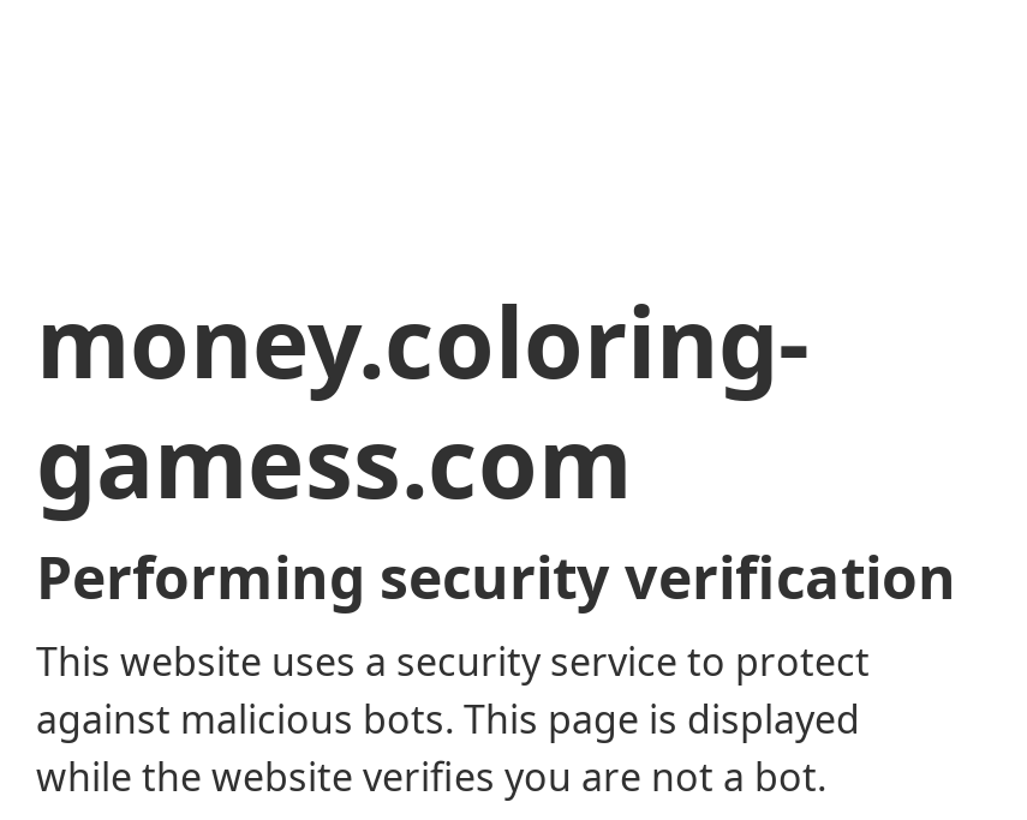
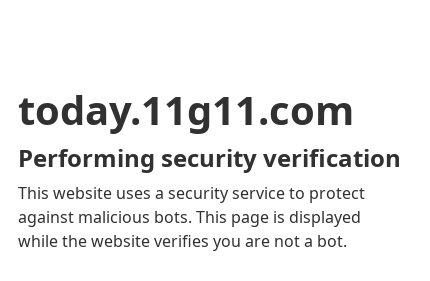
- money.coloring-
- gamess.com
+ today.11g11.com
